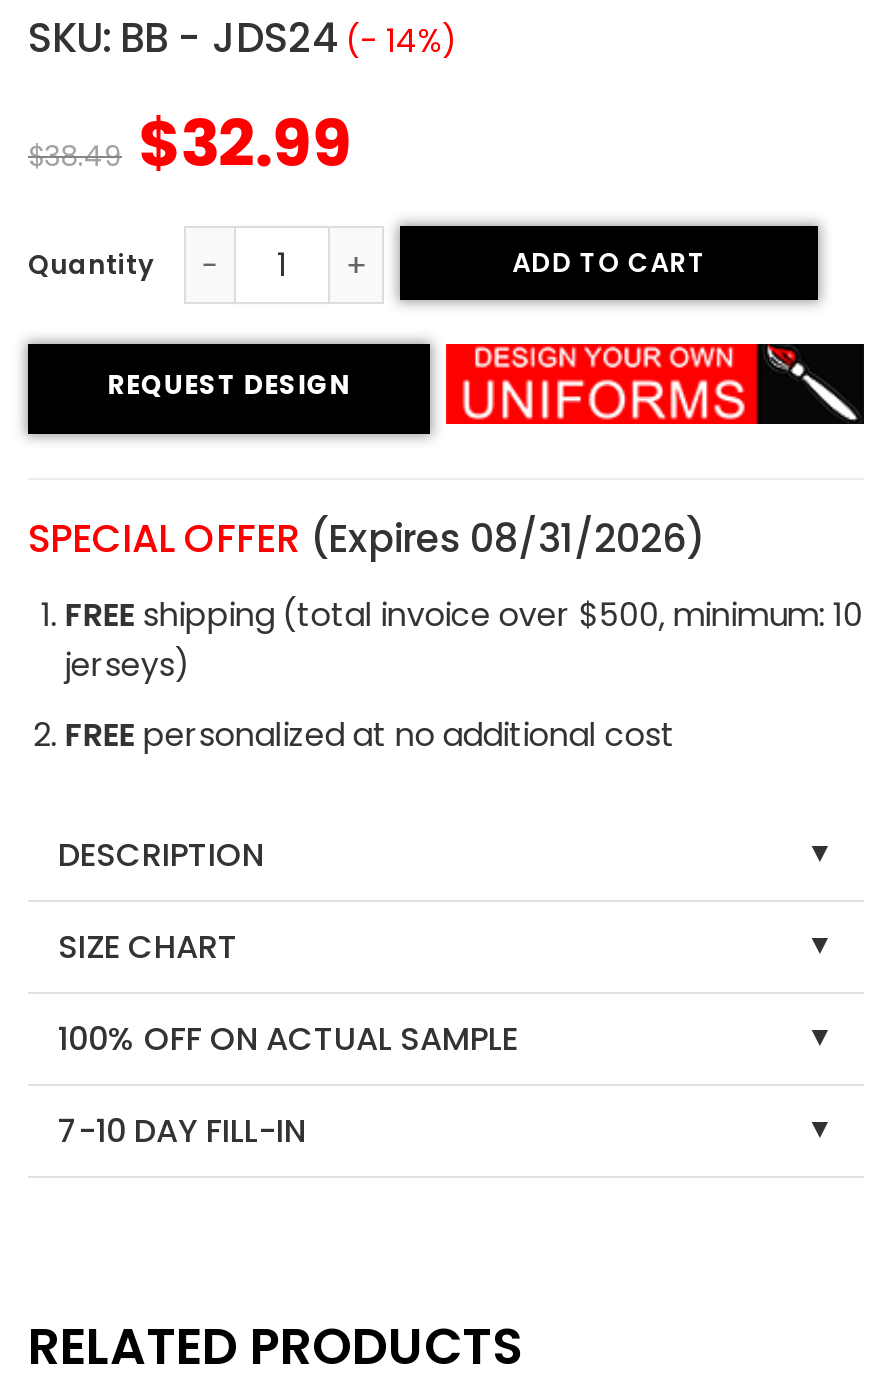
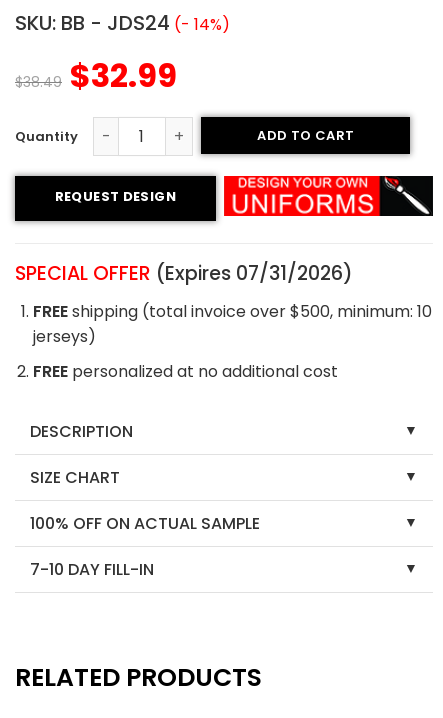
- SPECIAL OFFER (Expires 08/31/2026)
+ SPECIAL OFFER (Expires 07/31/2026)
